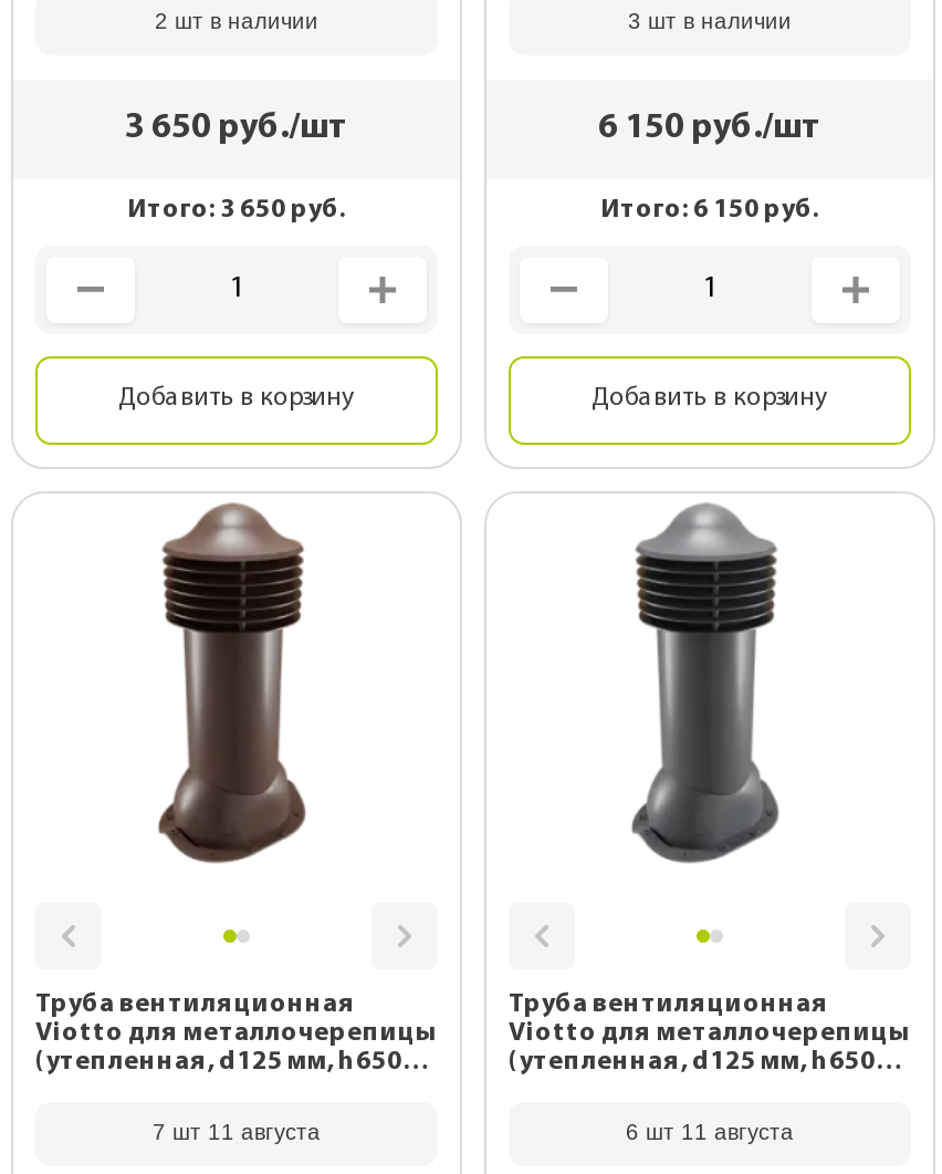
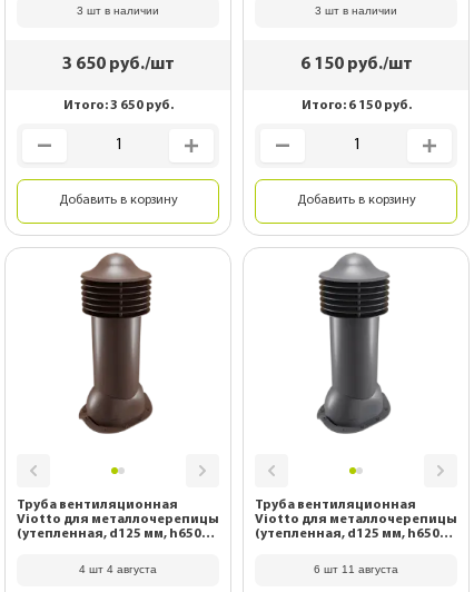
- 2 шт в наличии
+ 3 шт в наличии

- 7 шт 11 августа
+ 4 шт 4 августа
